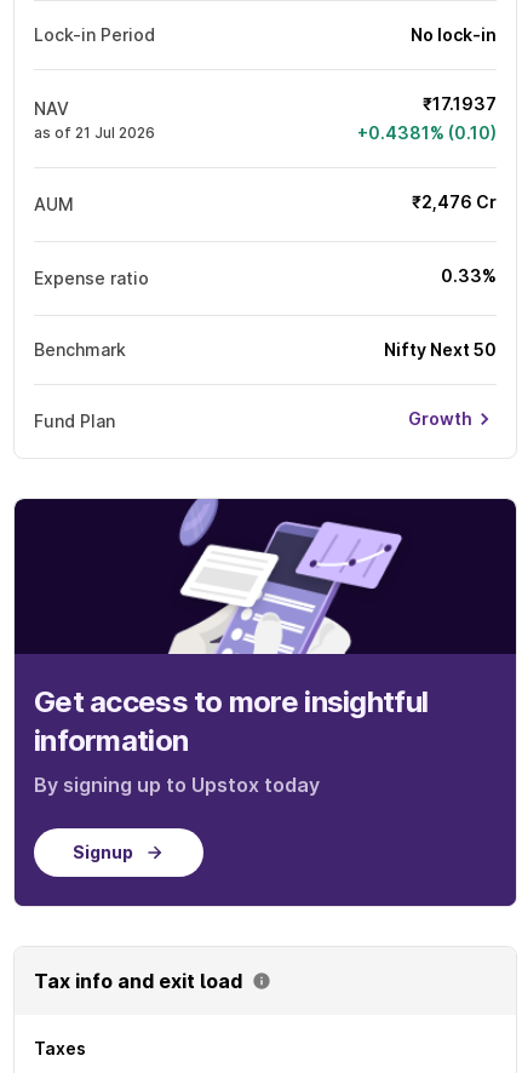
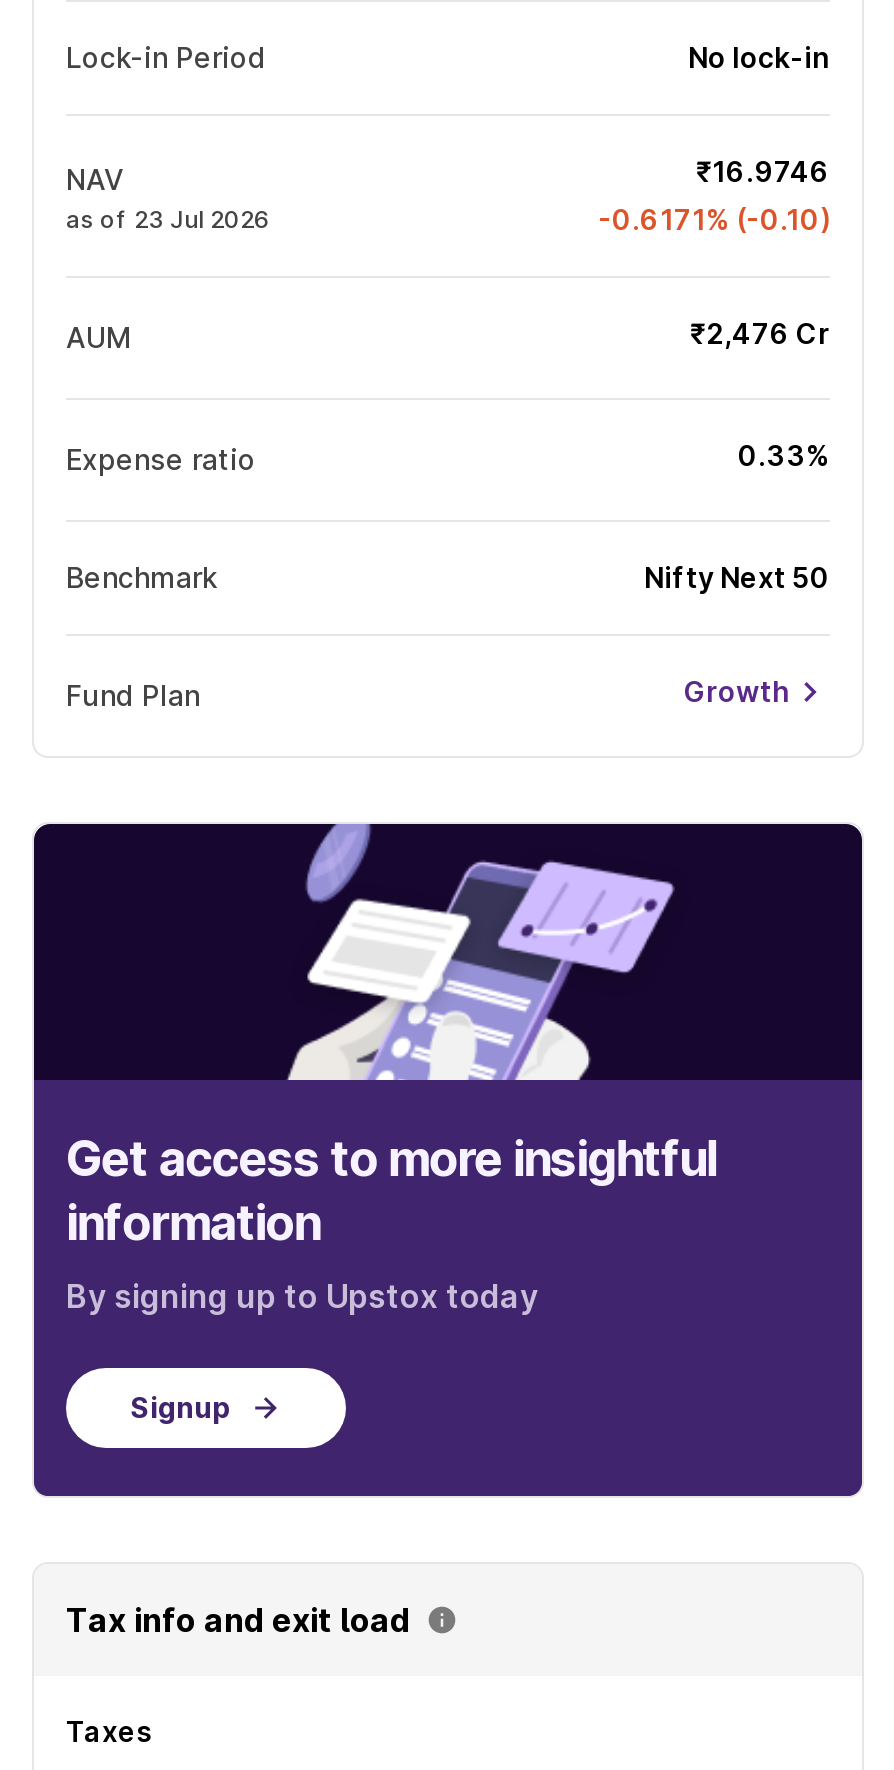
- ₹17.1937
+ ₹16.9746

- as of 21 Jul 2026
+ as of 23 Jul 2026

- +0.4381% (0.10)
+ -0.6171% (-0.10)
